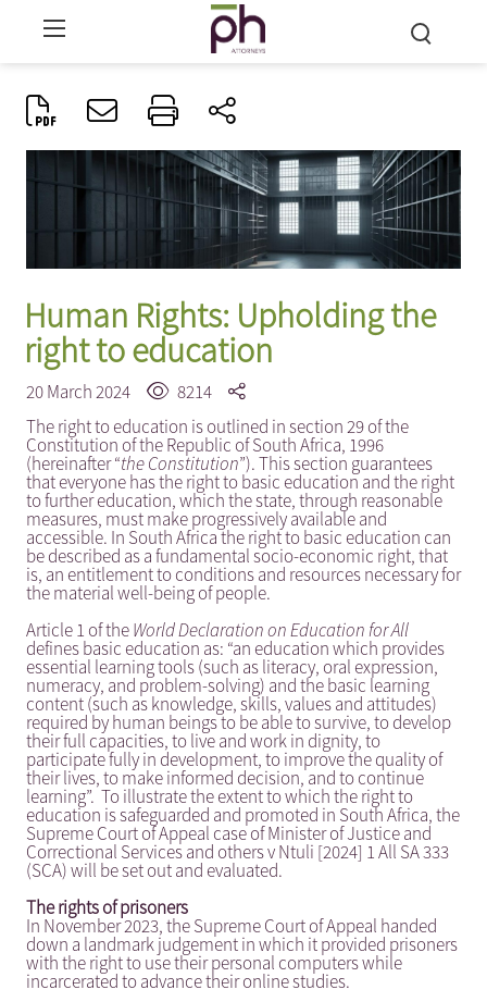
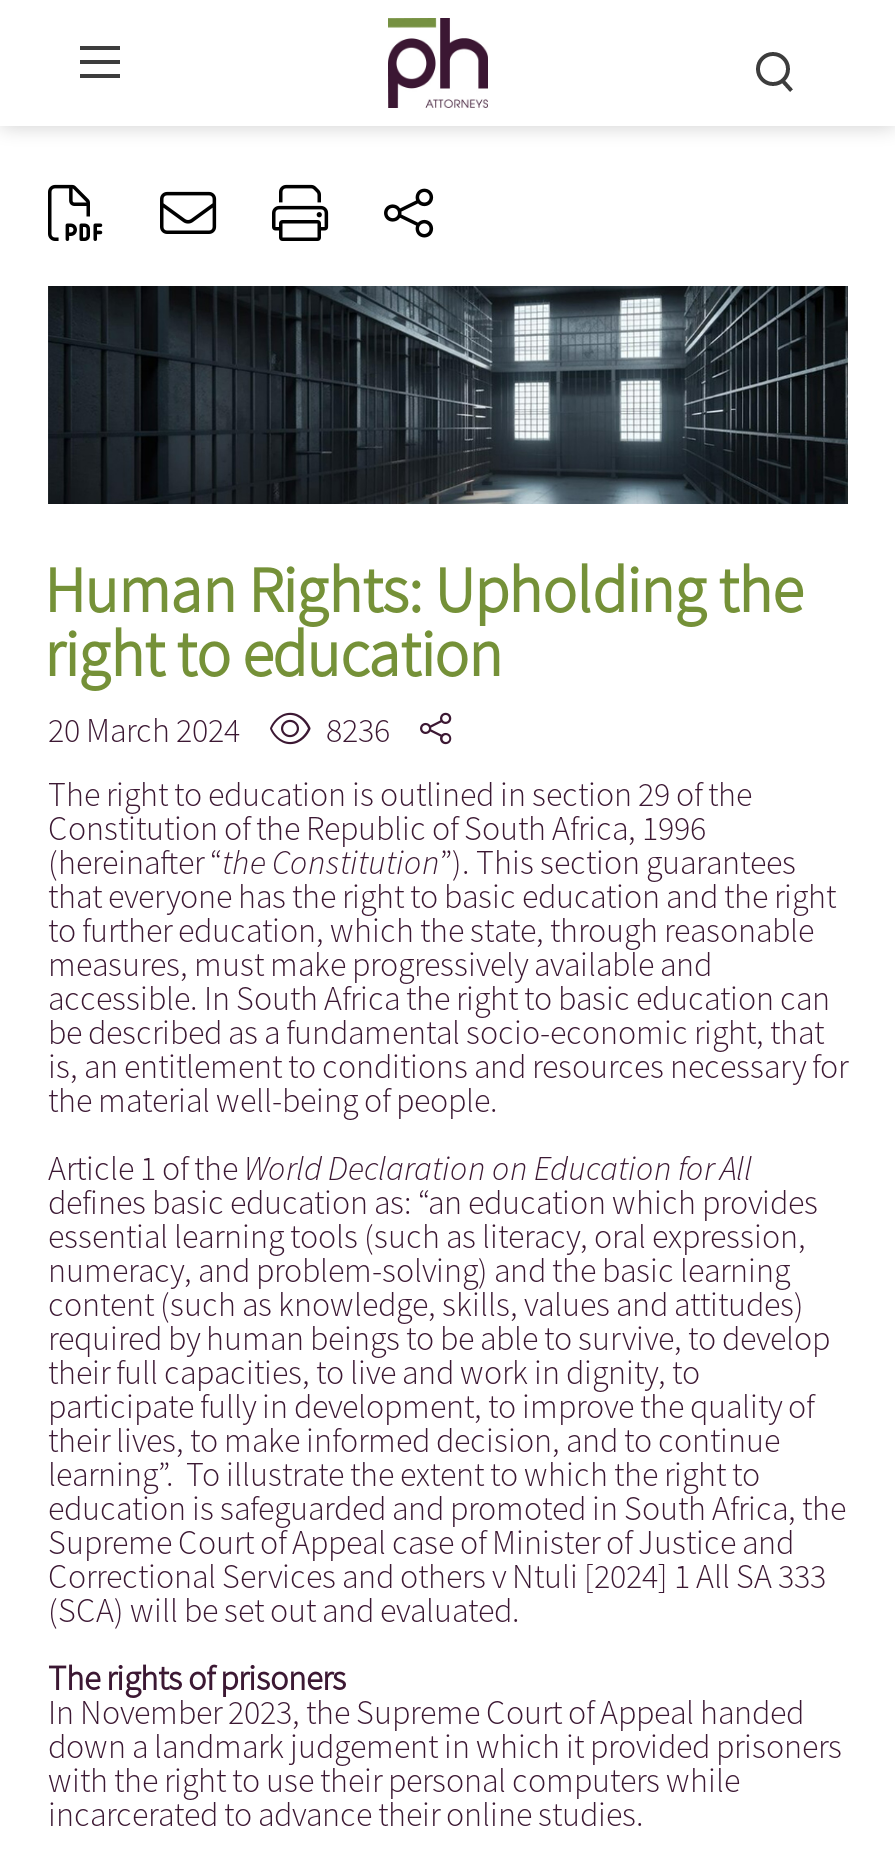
- 20 March 2024 8214
+ 20 March 2024 8236
